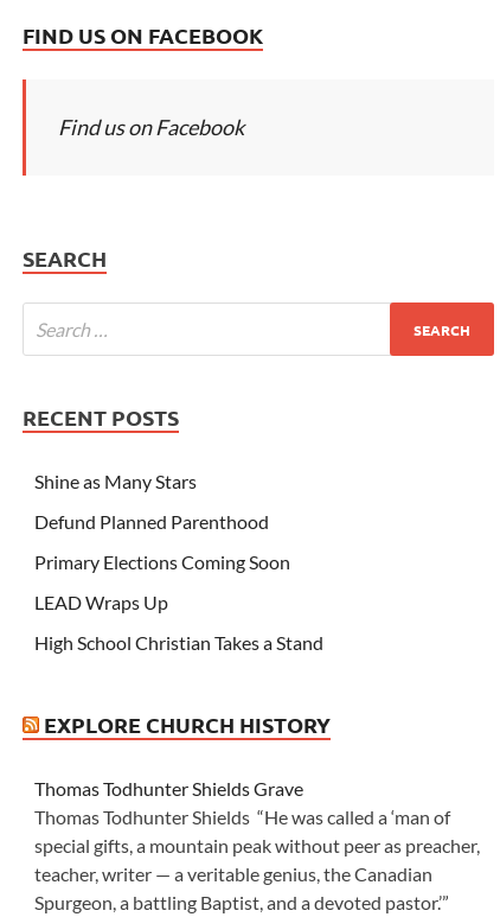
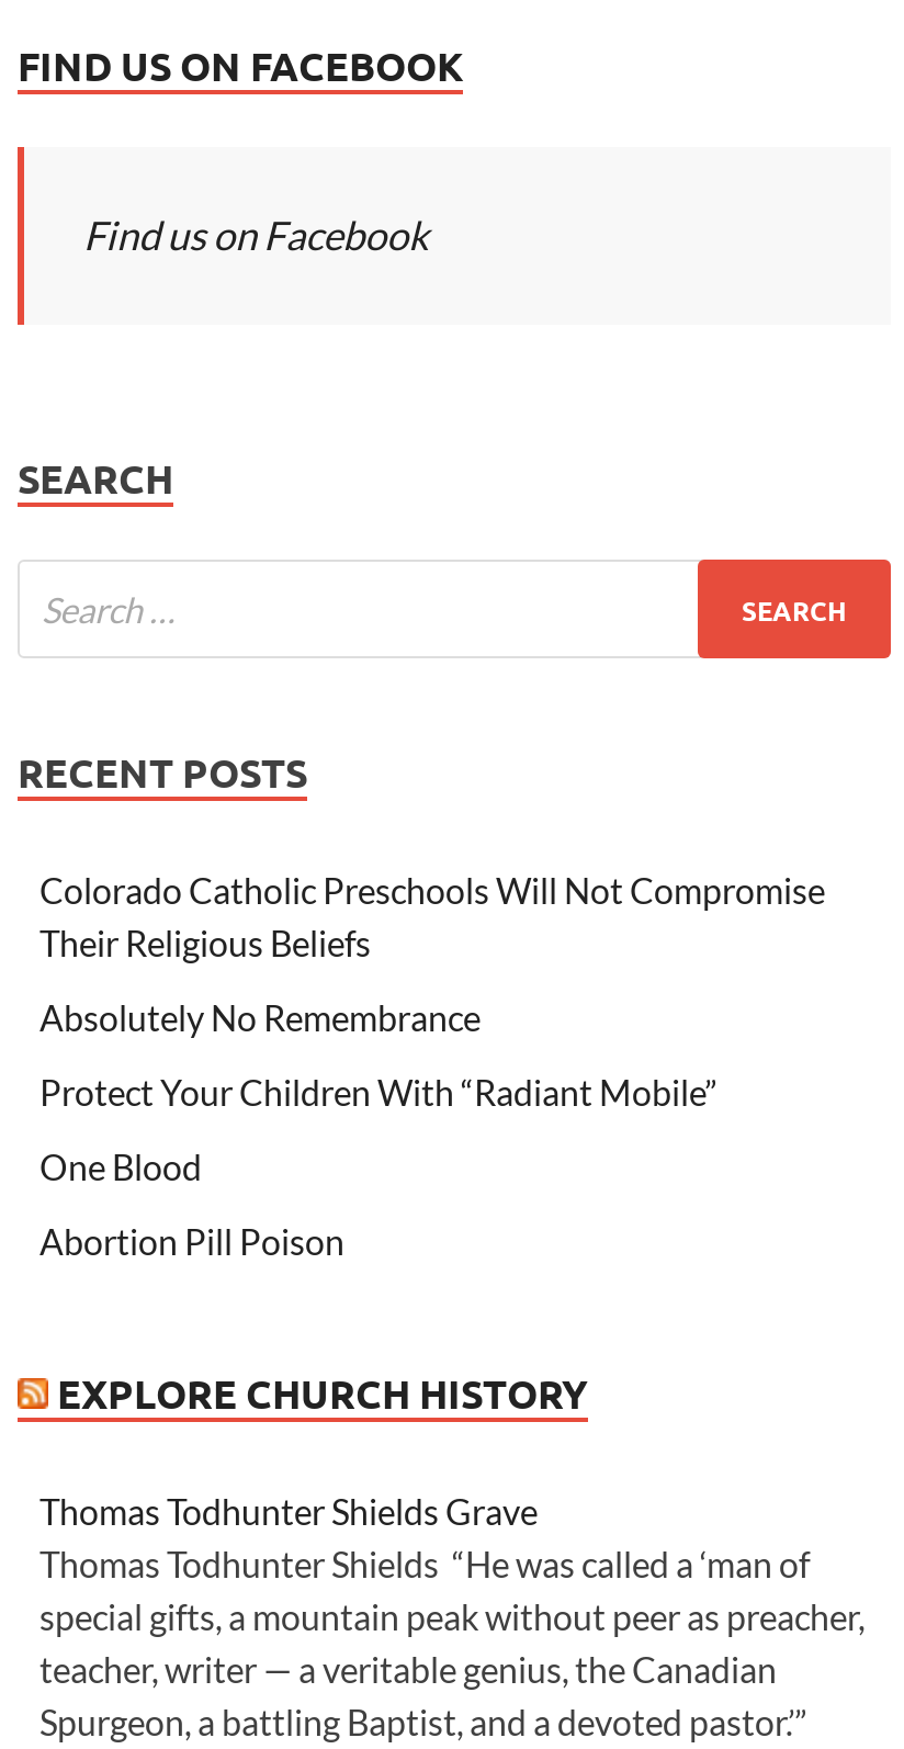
- Shine as Many Stars
+ Colorado Catholic Preschools Will Not Compromise
+ Their Religious Beliefs

- Defund Planned Parenthood
+ Absolutely No Remembrance

- Primary Elections Coming Soon
+ Protect Your Children With “Radiant Mobile”

- LEAD Wraps Up
+ One Blood

- High School Christian Takes a Stand
+ Abortion Pill Poison
